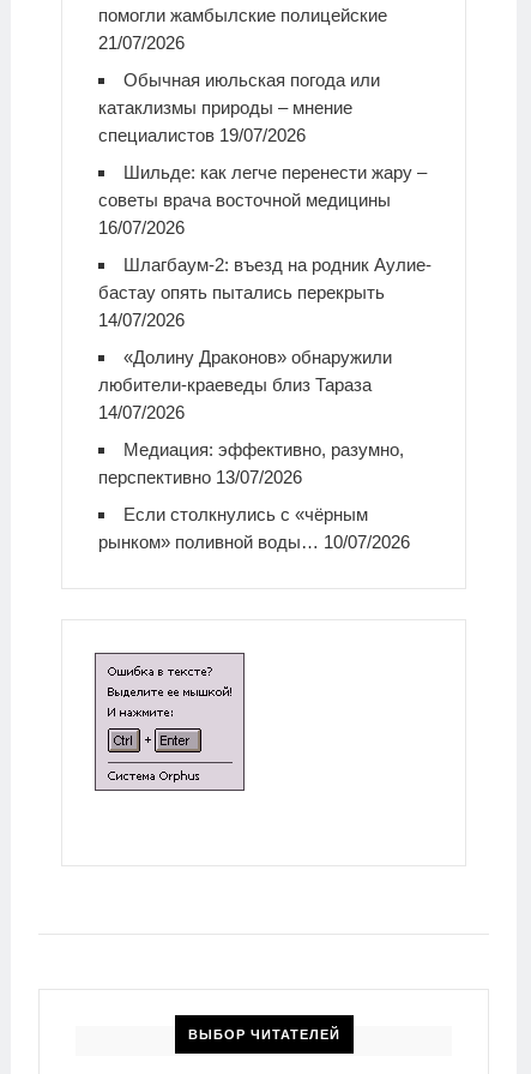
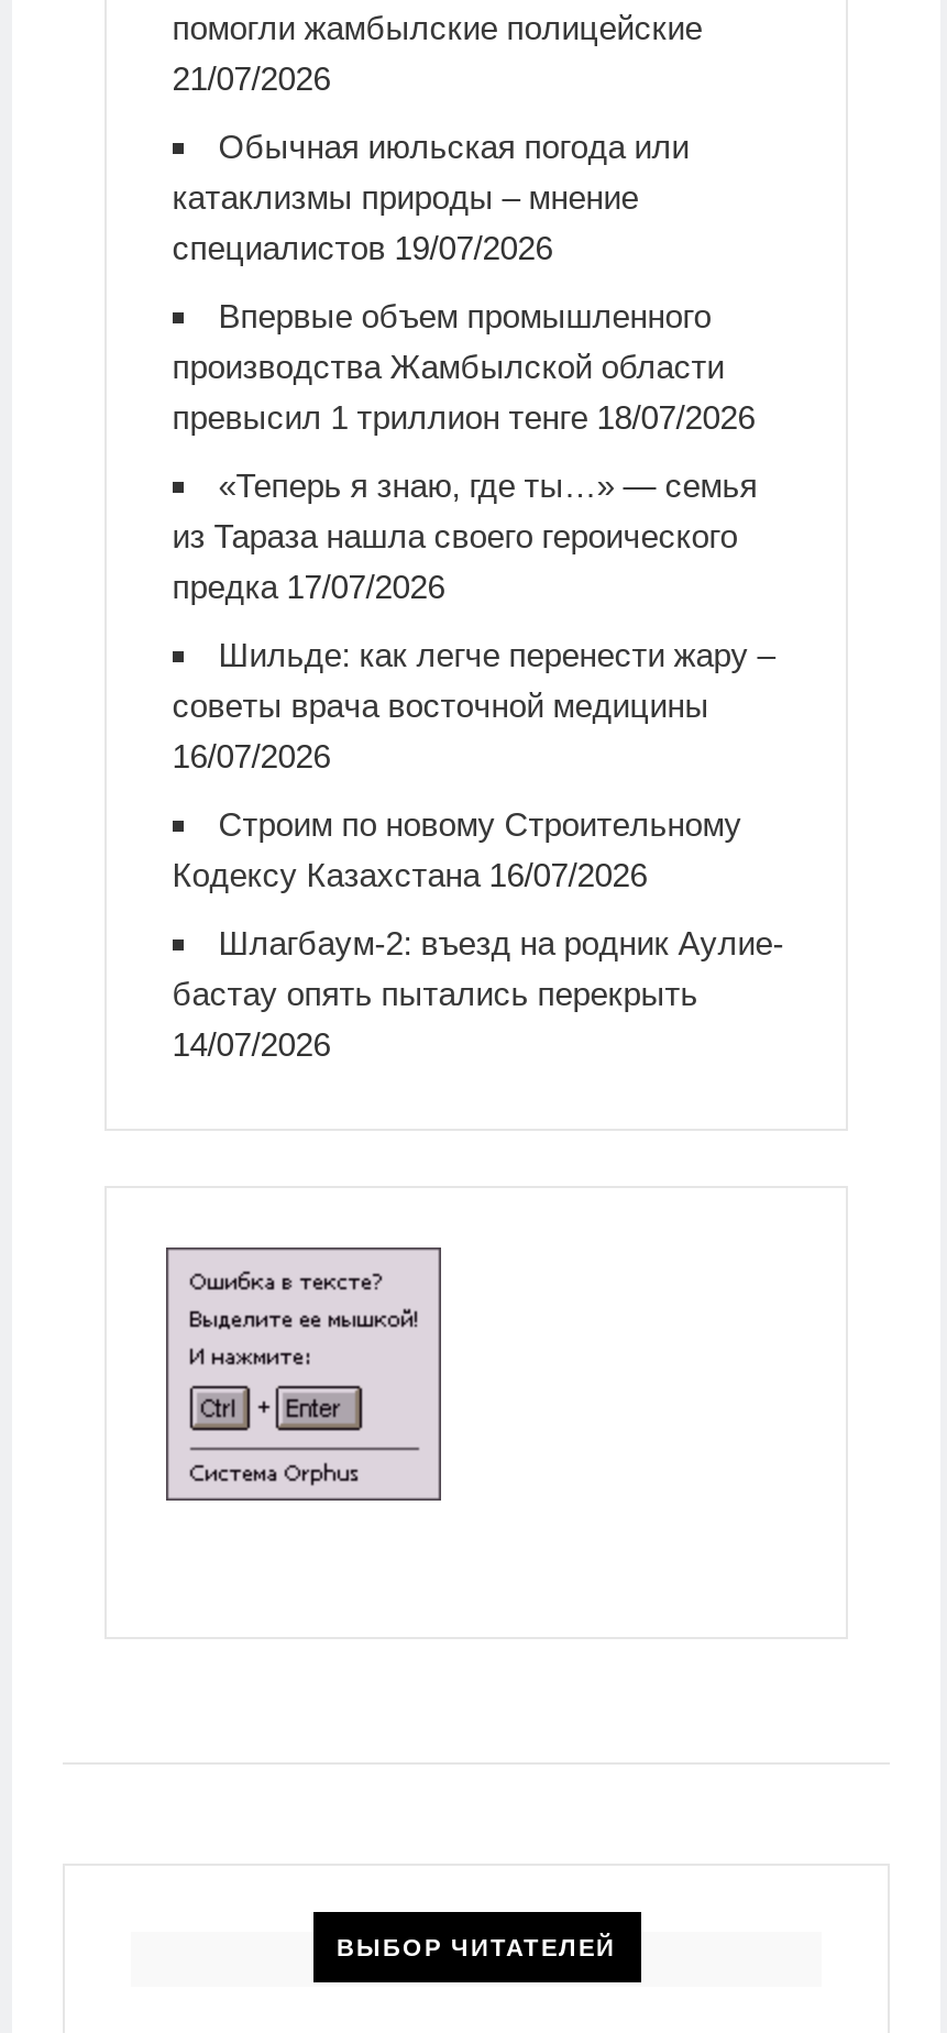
+ Впервые объем промышленного
+ производства Жамбылской области
+ превысил 1 триллион тенге 18/07/2026
+ «Теперь я знаю, где ты…» — семья
+ из Тараза нашла своего героического
+ предка 17/07/2026

moved down: Шильде: как легче перенести жару – | советы врача восточной медицины | 16/07/2026

+ Строим по новому Строительному
+ Кодексу Казахстана 16/07/2026

moved down: Шлагбаум-2: въезд на родник Аулие- | бастау опять пытались перекрыть | 14/07/2026

- «Долину Драконов» обнаружили
- любители-краеведы близ Тараза
- 14/07/2026
- Медиация: эффективно, разумно,
- перспективно 13/07/2026
- Если столкнулись с «чёрным
- рынком» поливной воды… 10/07/2026
